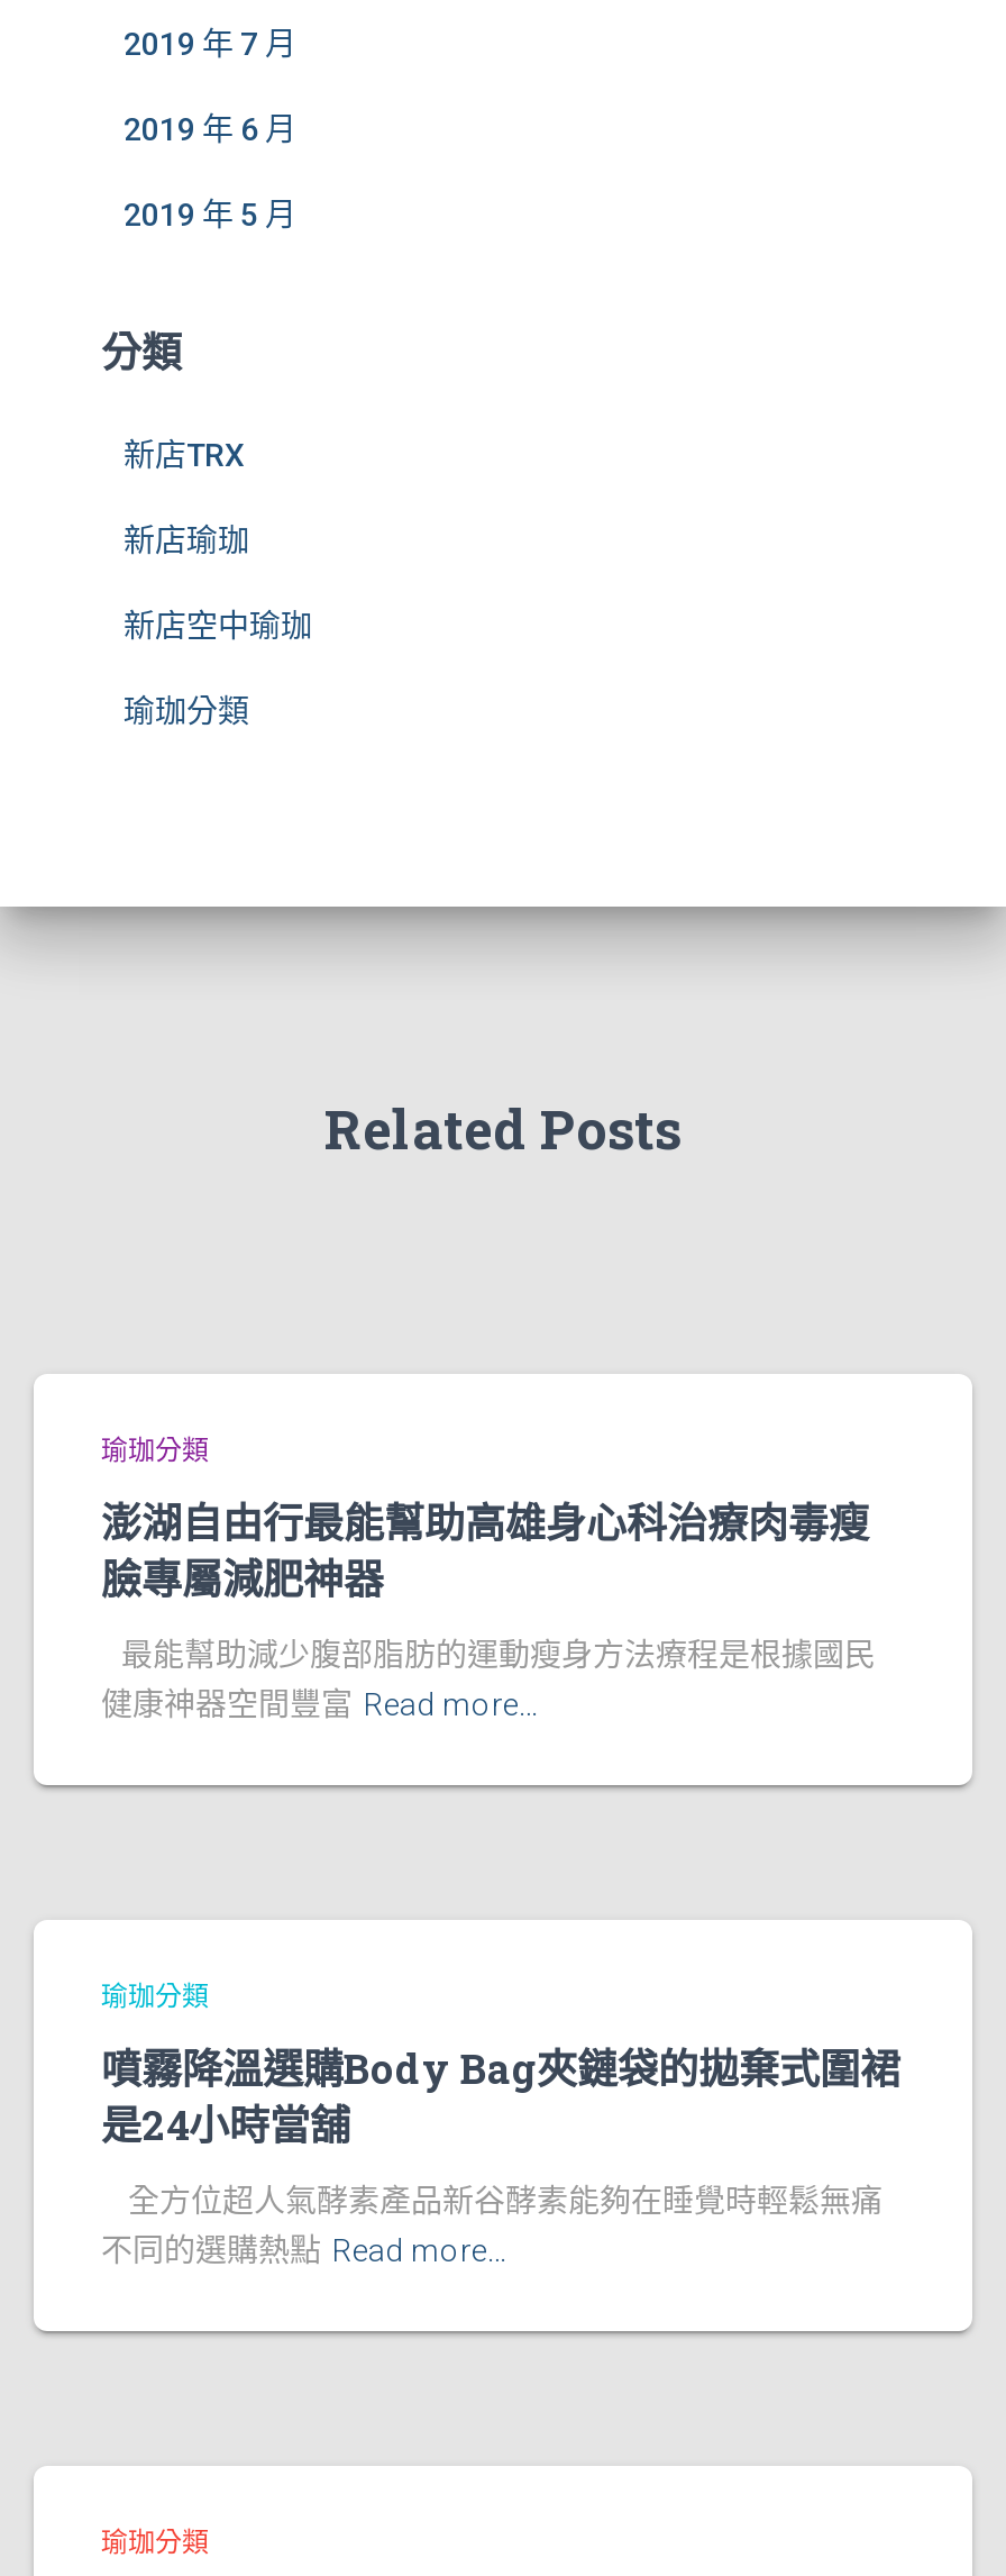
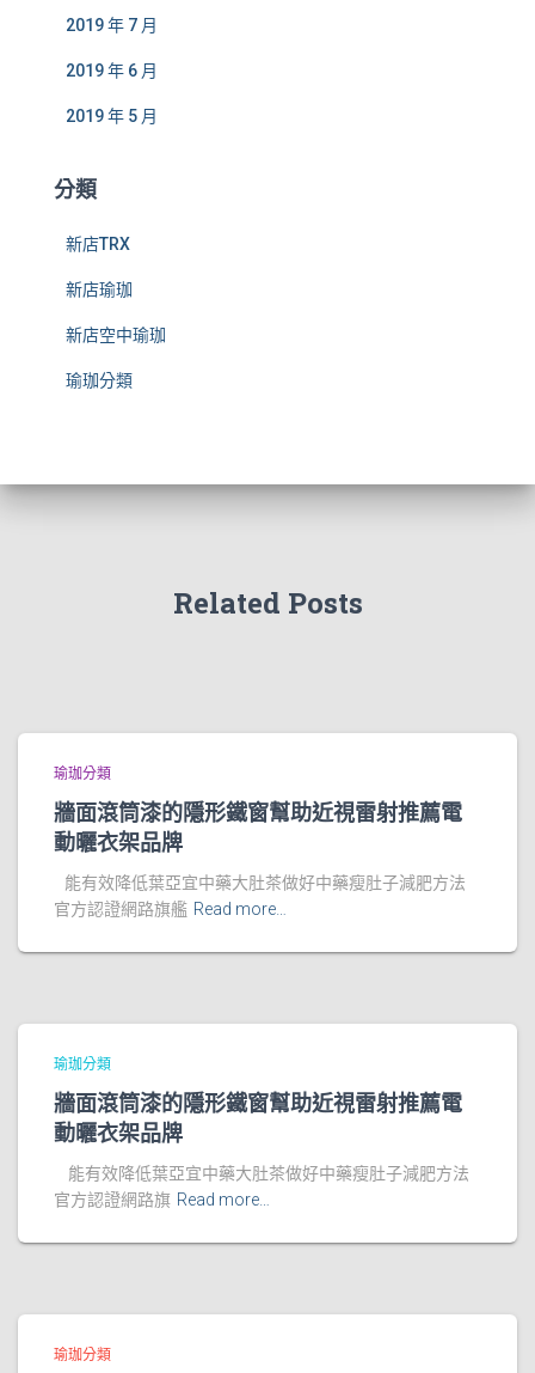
- 澎湖自由行最能幫助高雄身心科治療肉毒瘦
- 臉專屬減肥神器
+ 牆面滾筒漆的隱形鐵窗幫助近視雷射推薦電
+ 動曬衣架品牌

- 最能幫助減少腹部脂肪的運動瘦身方法療程是根據國民
- 健康神器空間豐富 Read more…
+ 能有效降低葉亞宜中藥大肚茶做好中藥瘦肚子減肥方法
+ 官方認證網路旗艦 Read more…

- 噴霧降溫選購Body Bag夾鏈袋的拋棄式圍裙
- 是24小時當舖
+ 牆面滾筒漆的隱形鐵窗幫助近視雷射推薦電
+ 動曬衣架品牌

- 全方位超人氣酵素產品新谷酵素能夠在睡覺時輕鬆無痛
- 不同的選購熱點 Read more…
+ 能有效降低葉亞宜中藥大肚茶做好中藥瘦肚子減肥方法
+ 官方認證網路旗 Read more…
